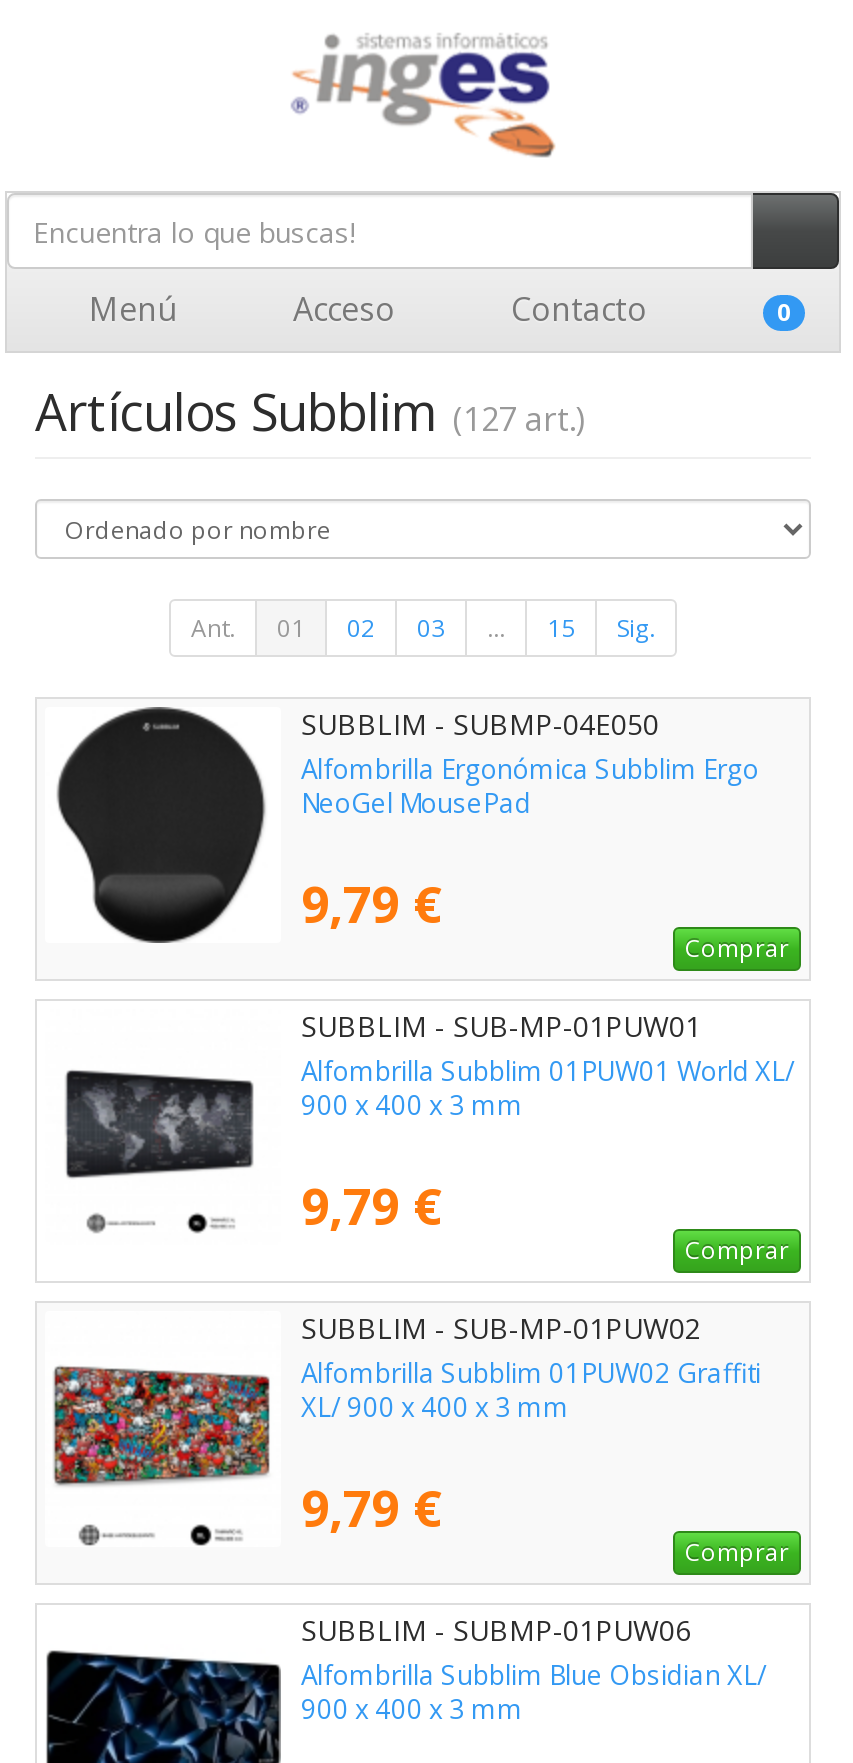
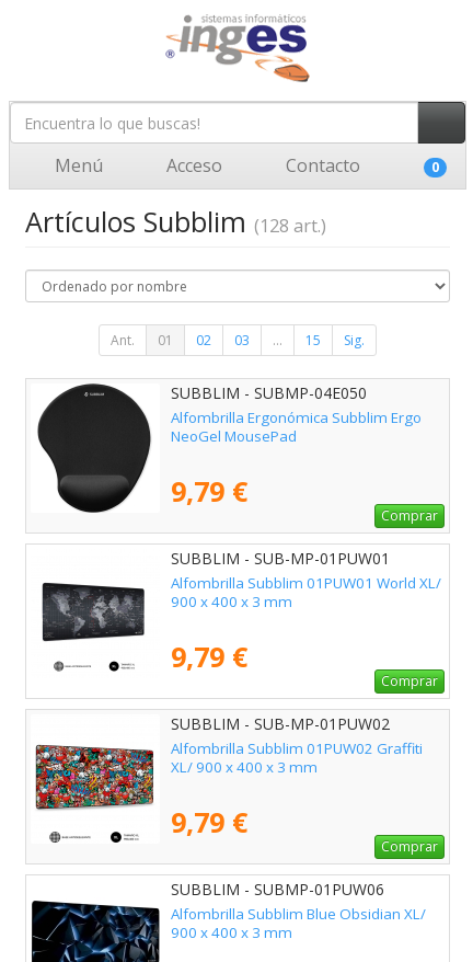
- Artículos Subblim (127 art.)
+ Artículos Subblim (128 art.)
